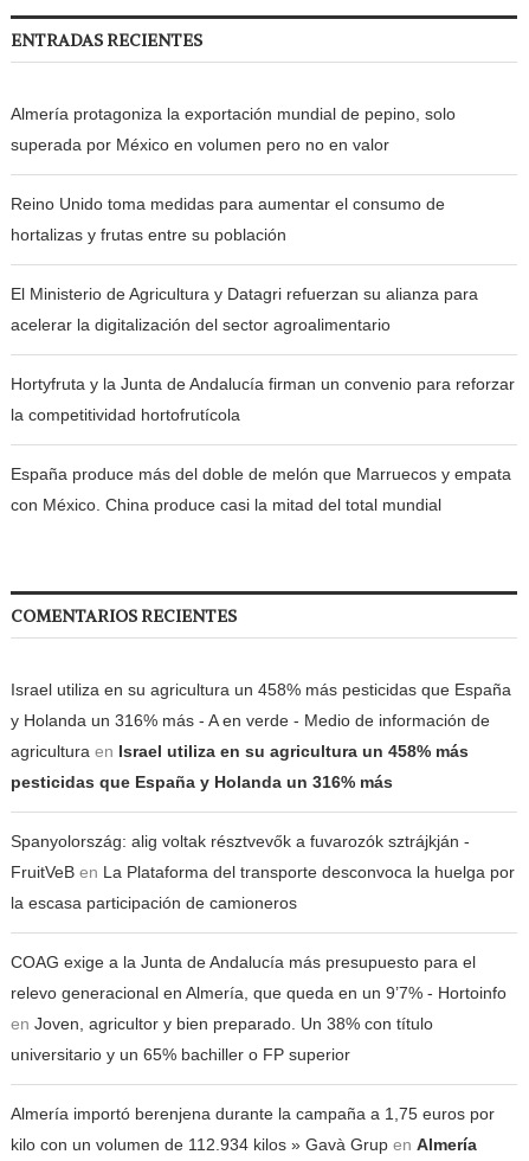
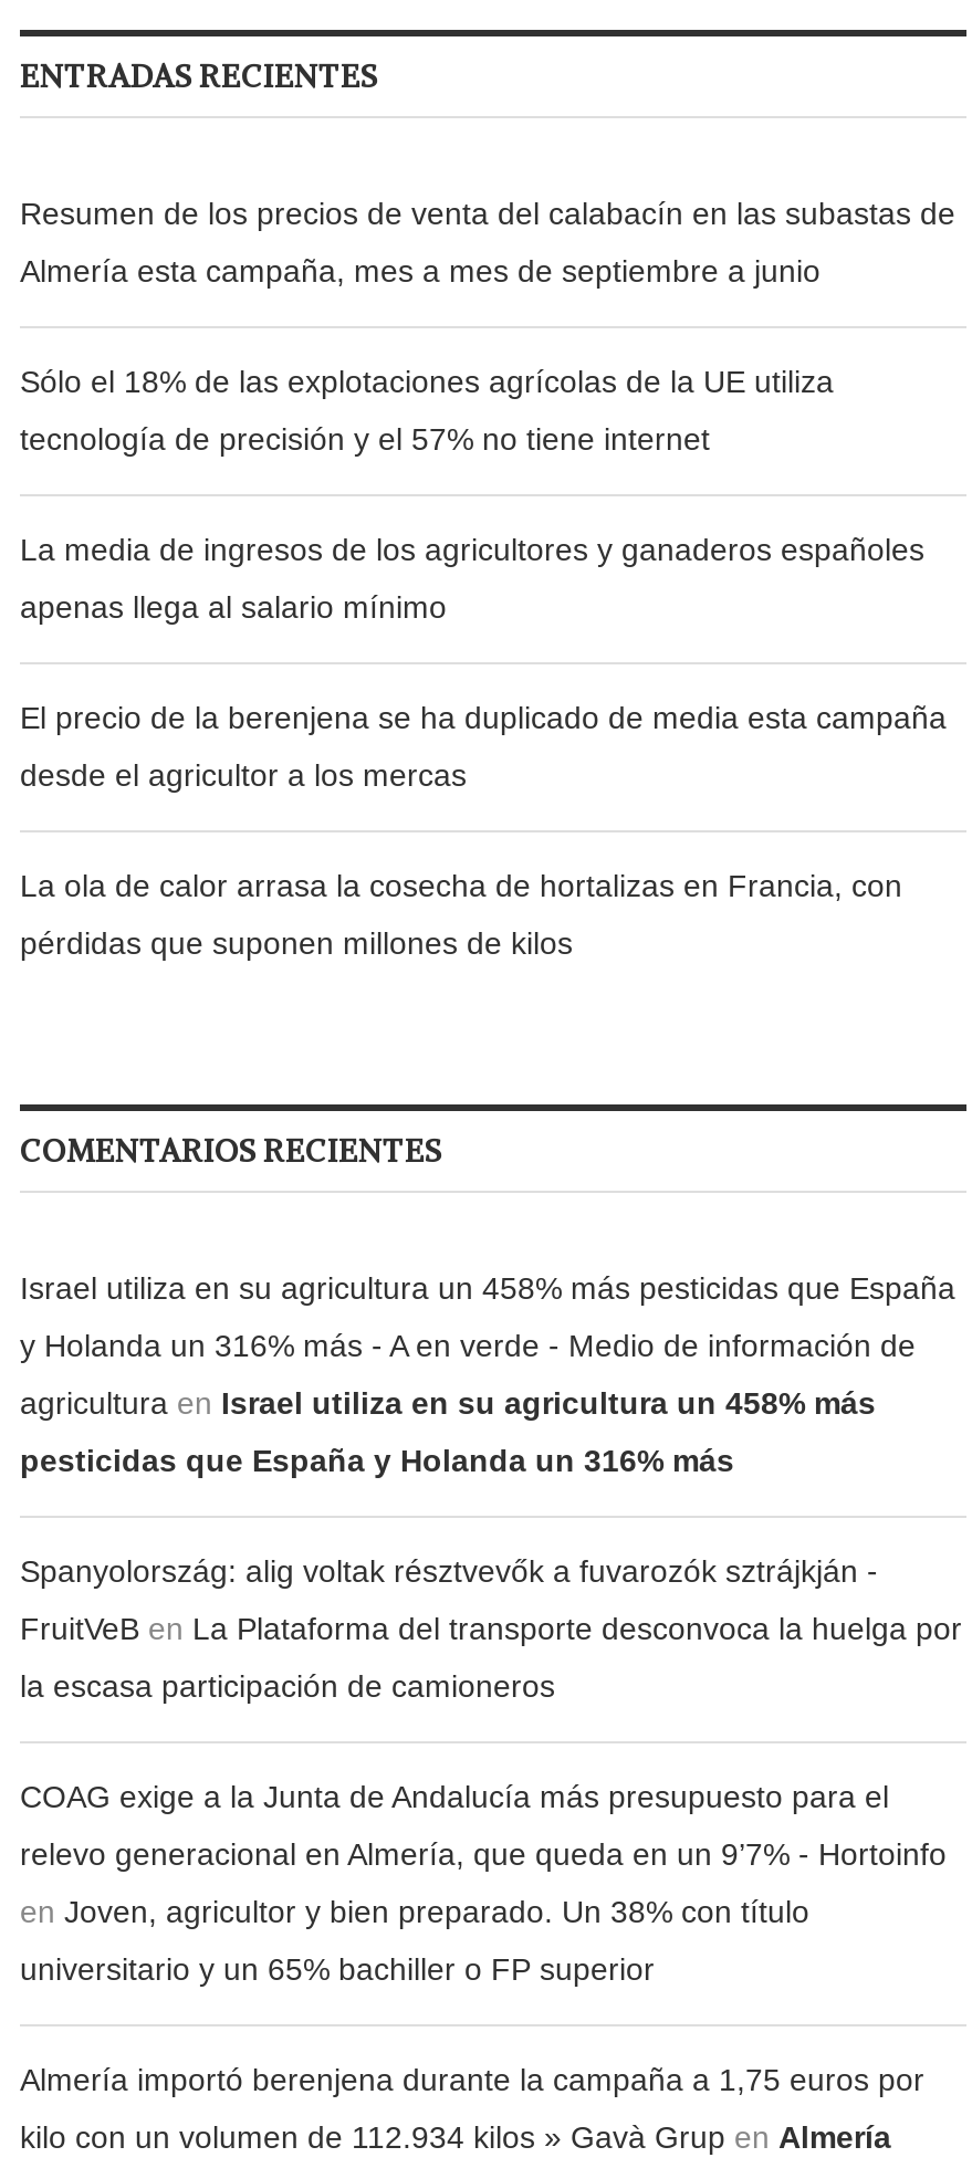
- Almería protagoniza la exportación mundial de pepino, solo
+ Resumen de los precios de venta del calabacín en las subastas de

- superada por México en volumen pero no en valor
+ Almería esta campaña, mes a mes de septiembre a junio

- Reino Unido toma medidas para aumentar el consumo de
+ Sólo el 18% de las explotaciones agrícolas de la UE utiliza

- hortalizas y frutas entre su población
+ tecnología de precisión y el 57% no tiene internet

- El Ministerio de Agricultura y Datagri refuerzan su alianza para
+ La media de ingresos de los agricultores y ganaderos españoles

- acelerar la digitalización del sector agroalimentario
+ apenas llega al salario mínimo

- Hortyfruta y la Junta de Andalucía firman un convenio para reforzar
+ El precio de la berenjena se ha duplicado de media esta campaña

- la competitividad hortofrutícola
+ desde el agricultor a los mercas

- España produce más del doble de melón que Marruecos y empata
+ La ola de calor arrasa la cosecha de hortalizas en Francia, con

- con México. China produce casi la mitad del total mundial
+ pérdidas que suponen millones de kilos
